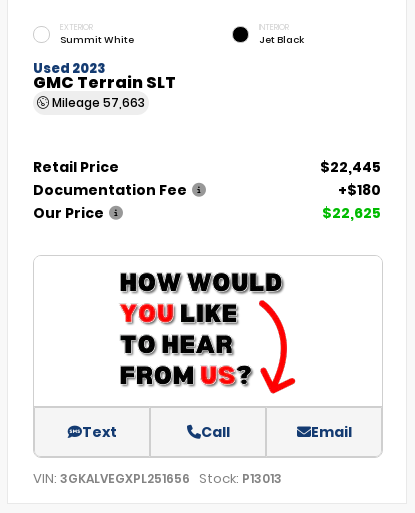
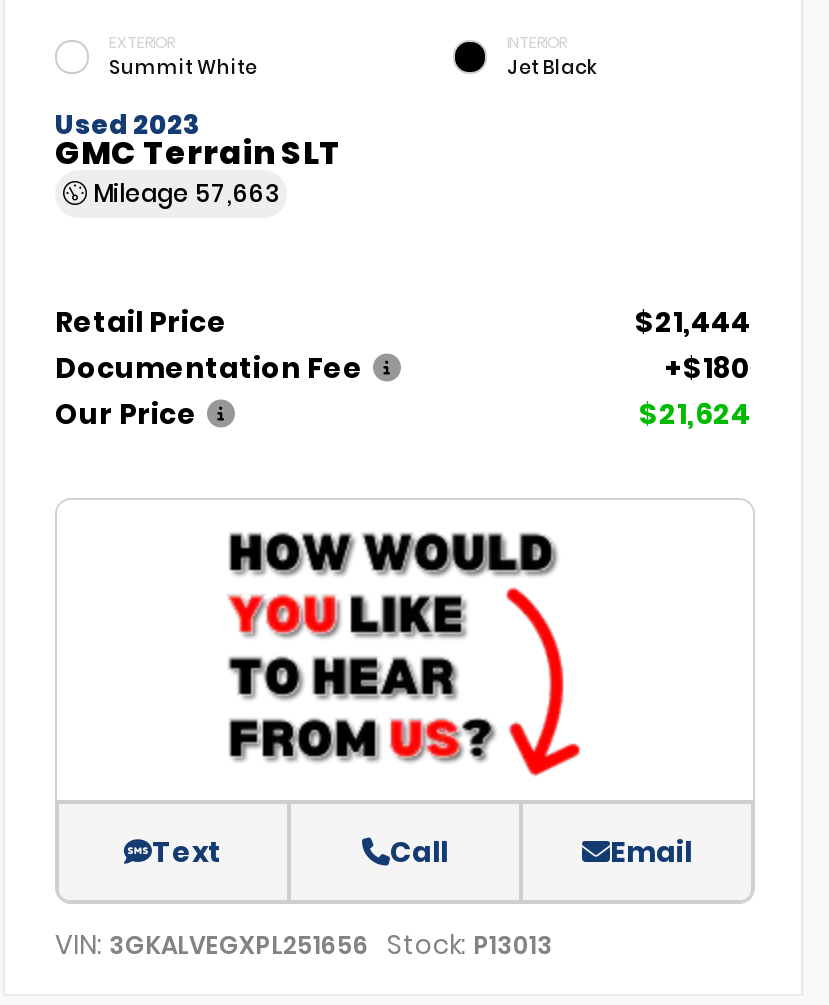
- $22,445
+ $21,444

- $22,625
+ $21,624
